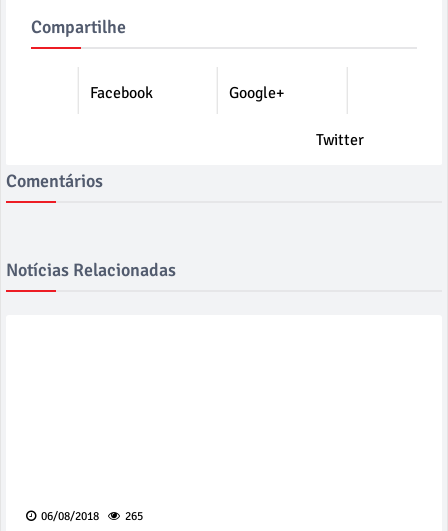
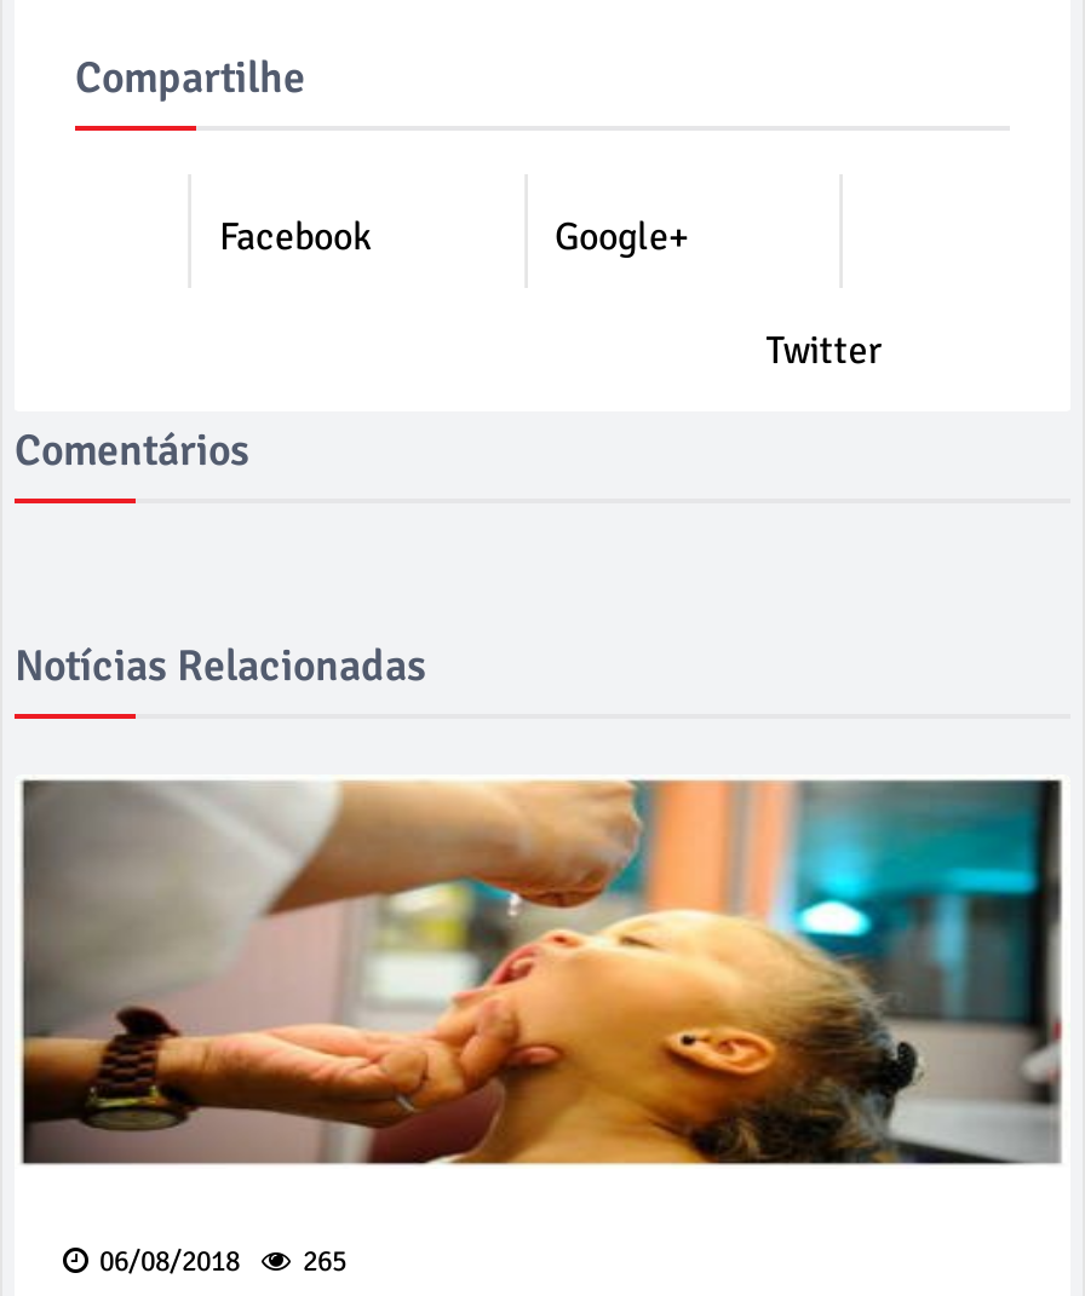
+ [image]
